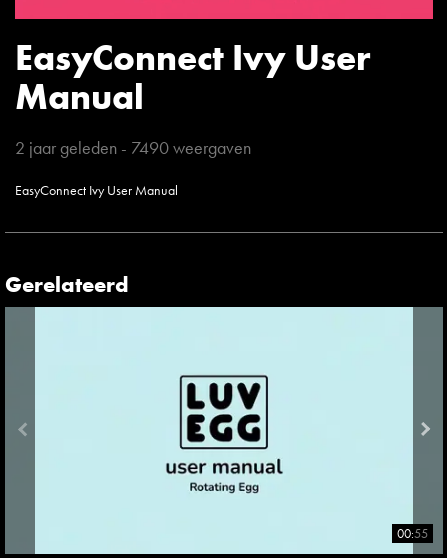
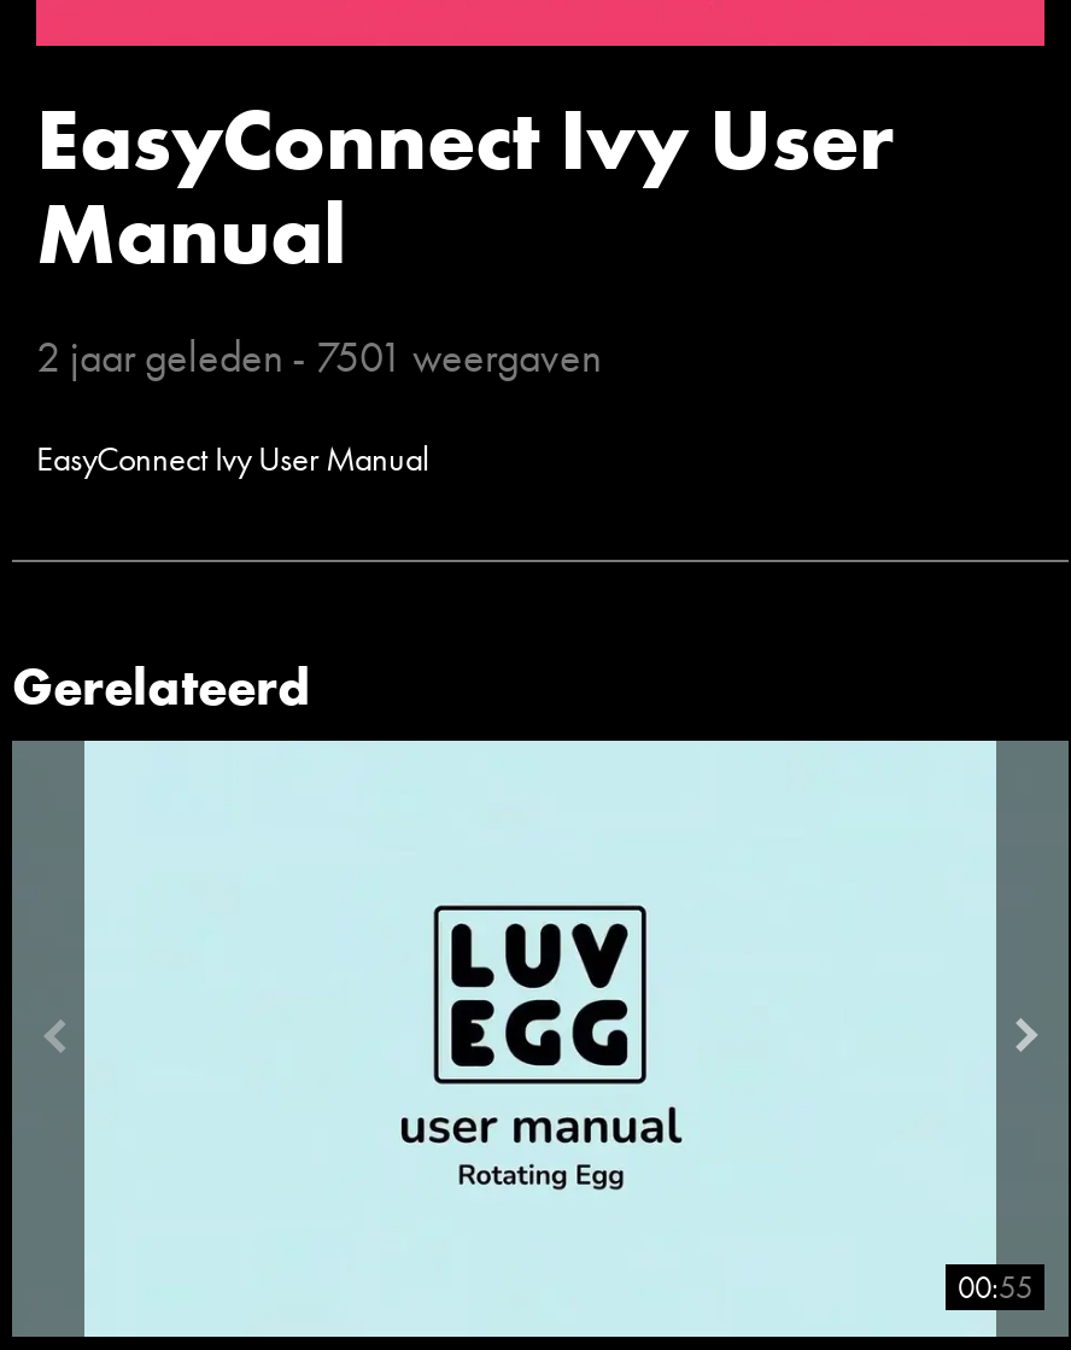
- 2 jaar geleden - 7490 weergaven
+ 2 jaar geleden - 7501 weergaven
